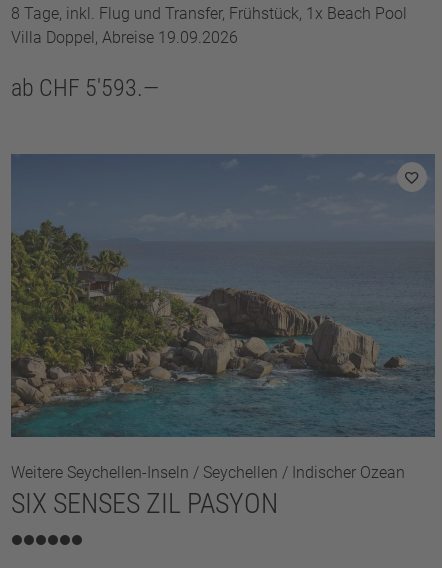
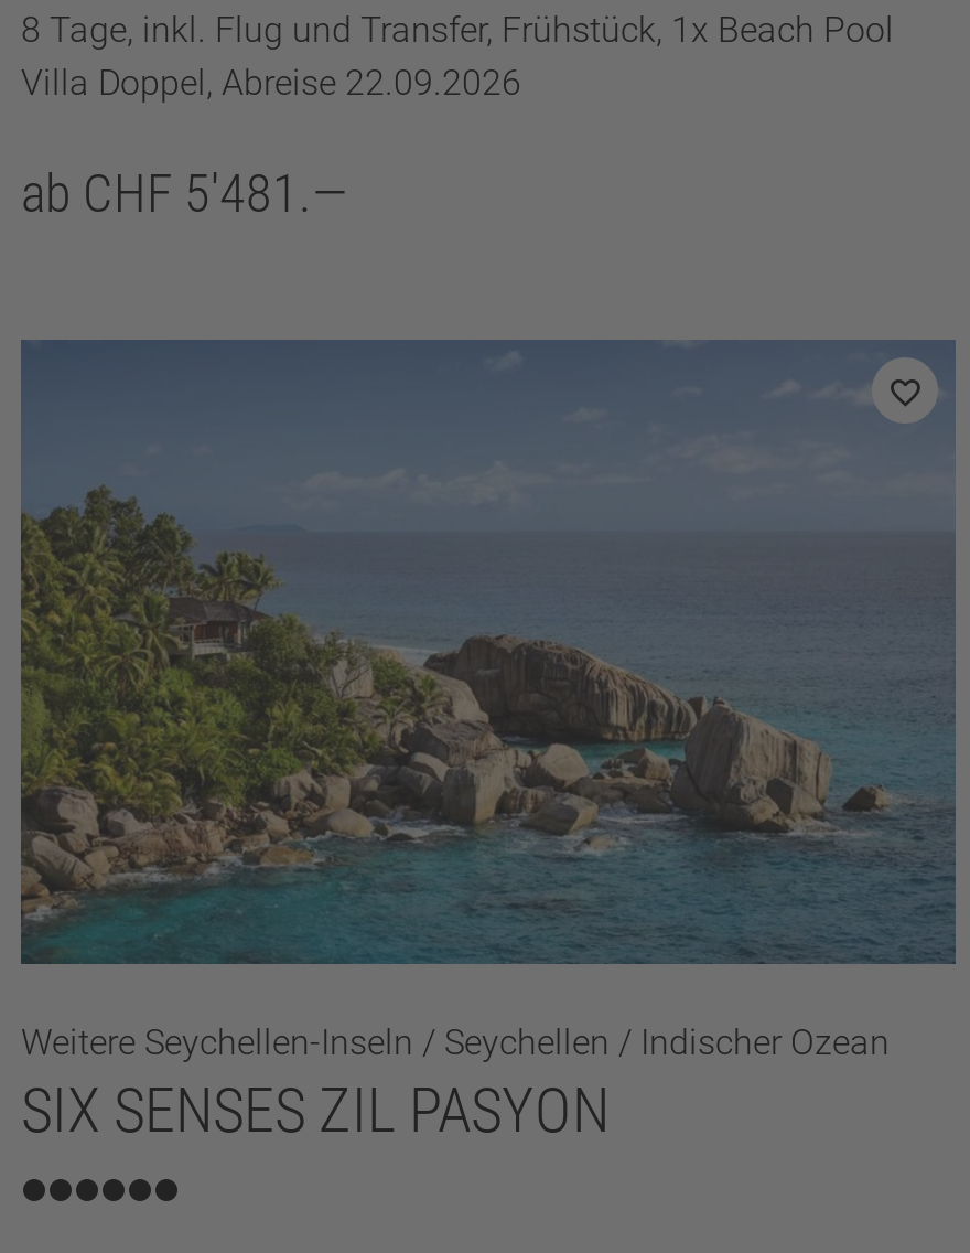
- Villa Doppel, Abreise 19.09.2026
+ Villa Doppel, Abreise 22.09.2026

- ab CHF 5'593.—
+ ab CHF 5'481.—
